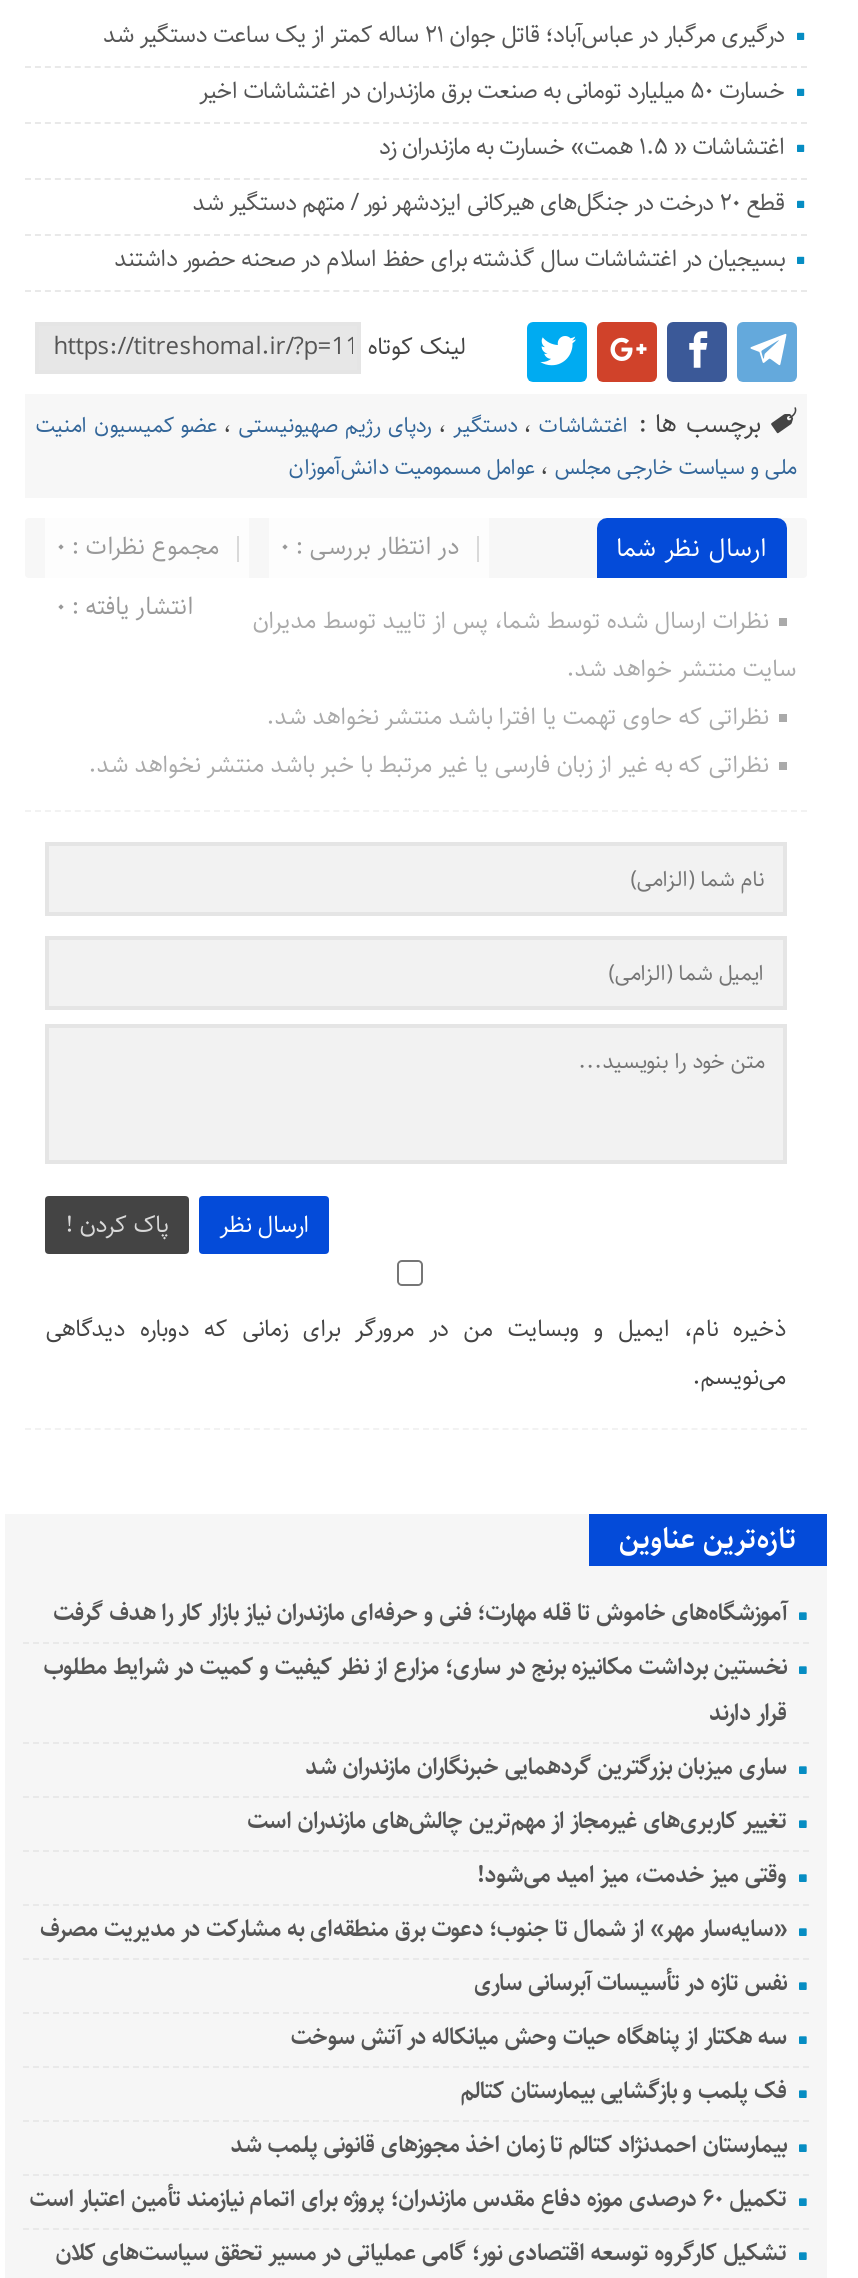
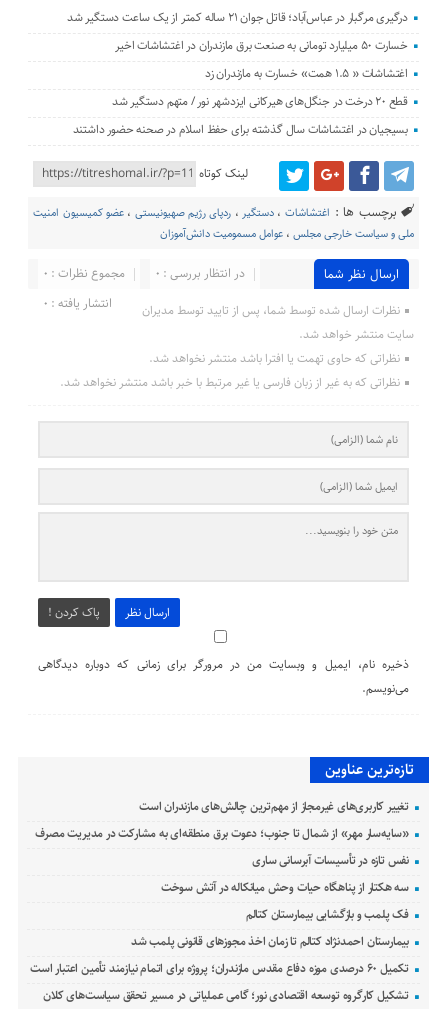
- آموزشگاه‌های خاموش تا قله مهارت؛ فنی و حرفه‌ای مازندران نیاز بازار کار را هدف گرفت
- نخستین برداشت مکانیزه برنج در ساری؛ مزارع از نظر کیفیت و کمیت در شرایط مطلوب
- قرار دارند
- ساری میزبان بزرگترین گردهمایی خبرنگاران مازندران شد

- وقتی میز خدمت، میز امید می‌شود!
